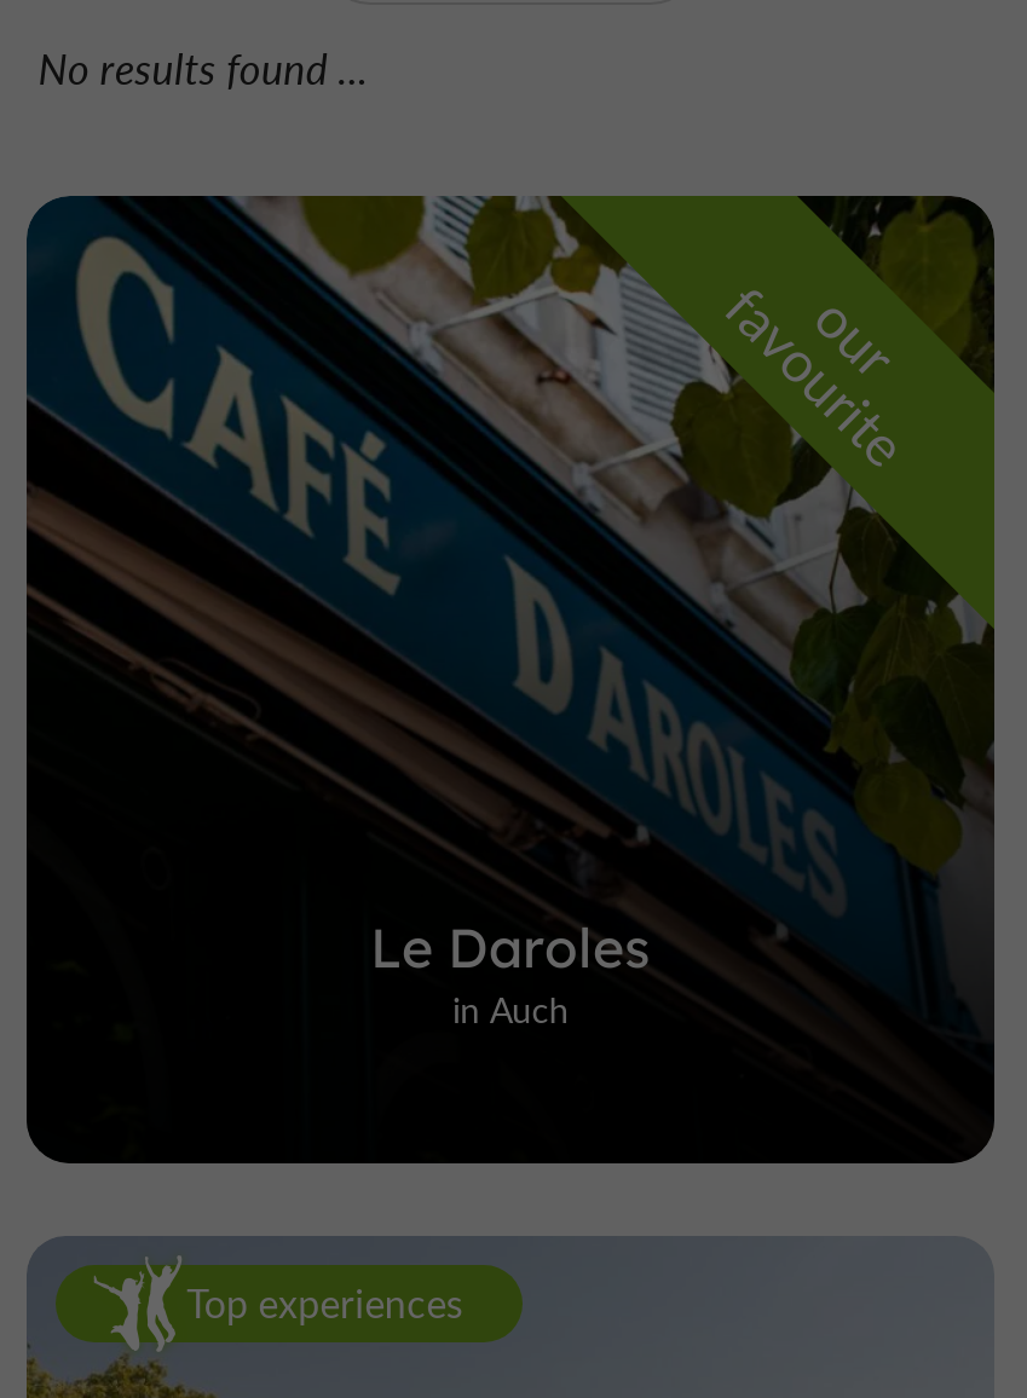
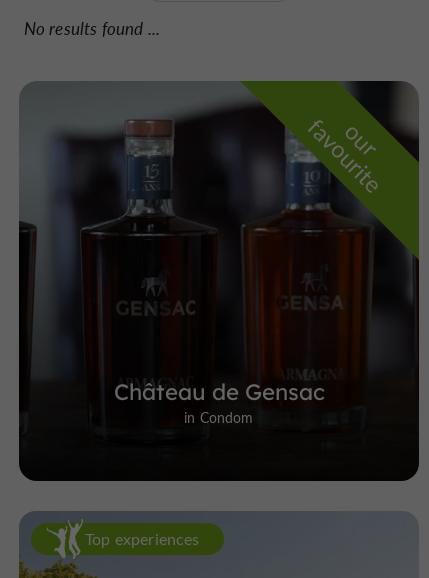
- [image]
- Le Daroles
- in Auch
+ [image]
+ Château de Gensac
+ in Condom
